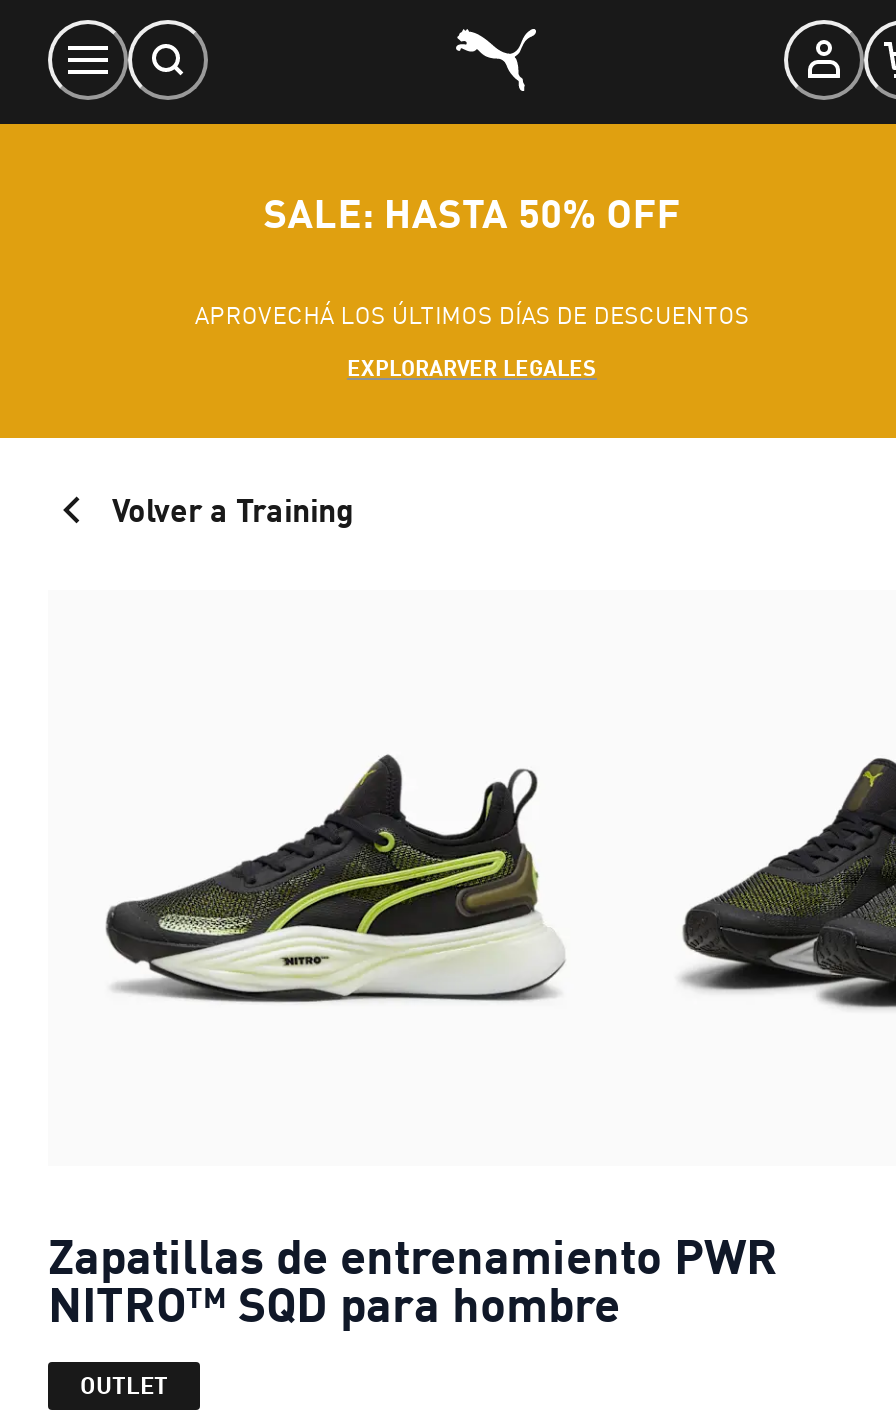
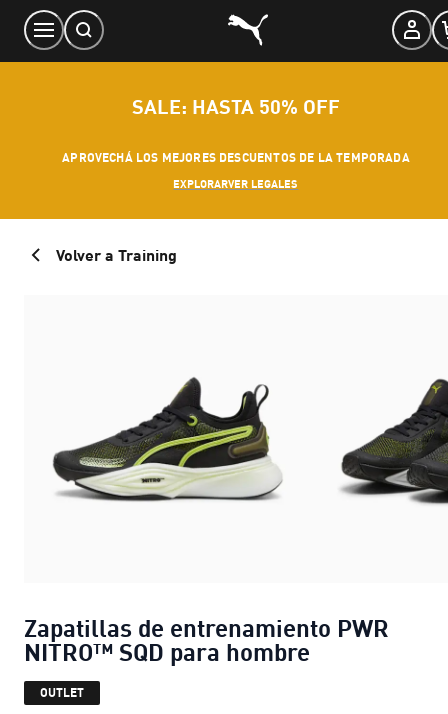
- APROVECHÁ LOS ÚLTIMOS DÍAS DE DESCUENTOS
+ APROVECHÁ LOS MEJORES DESCUENTOS DE LA TEMPORADA
